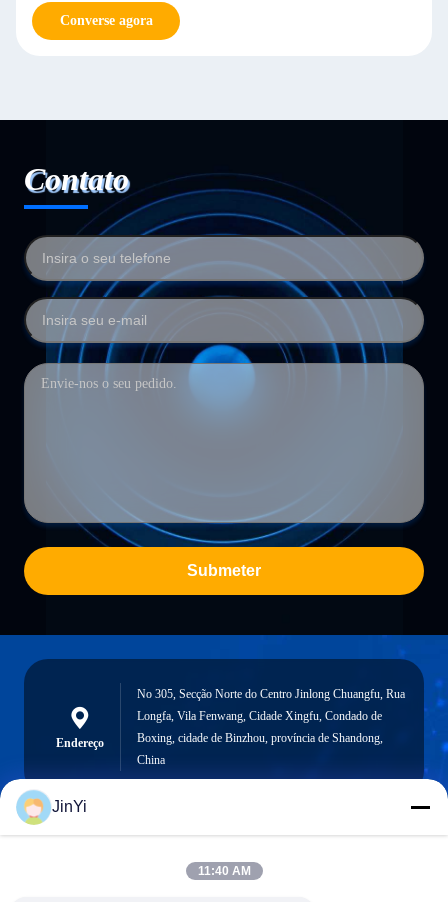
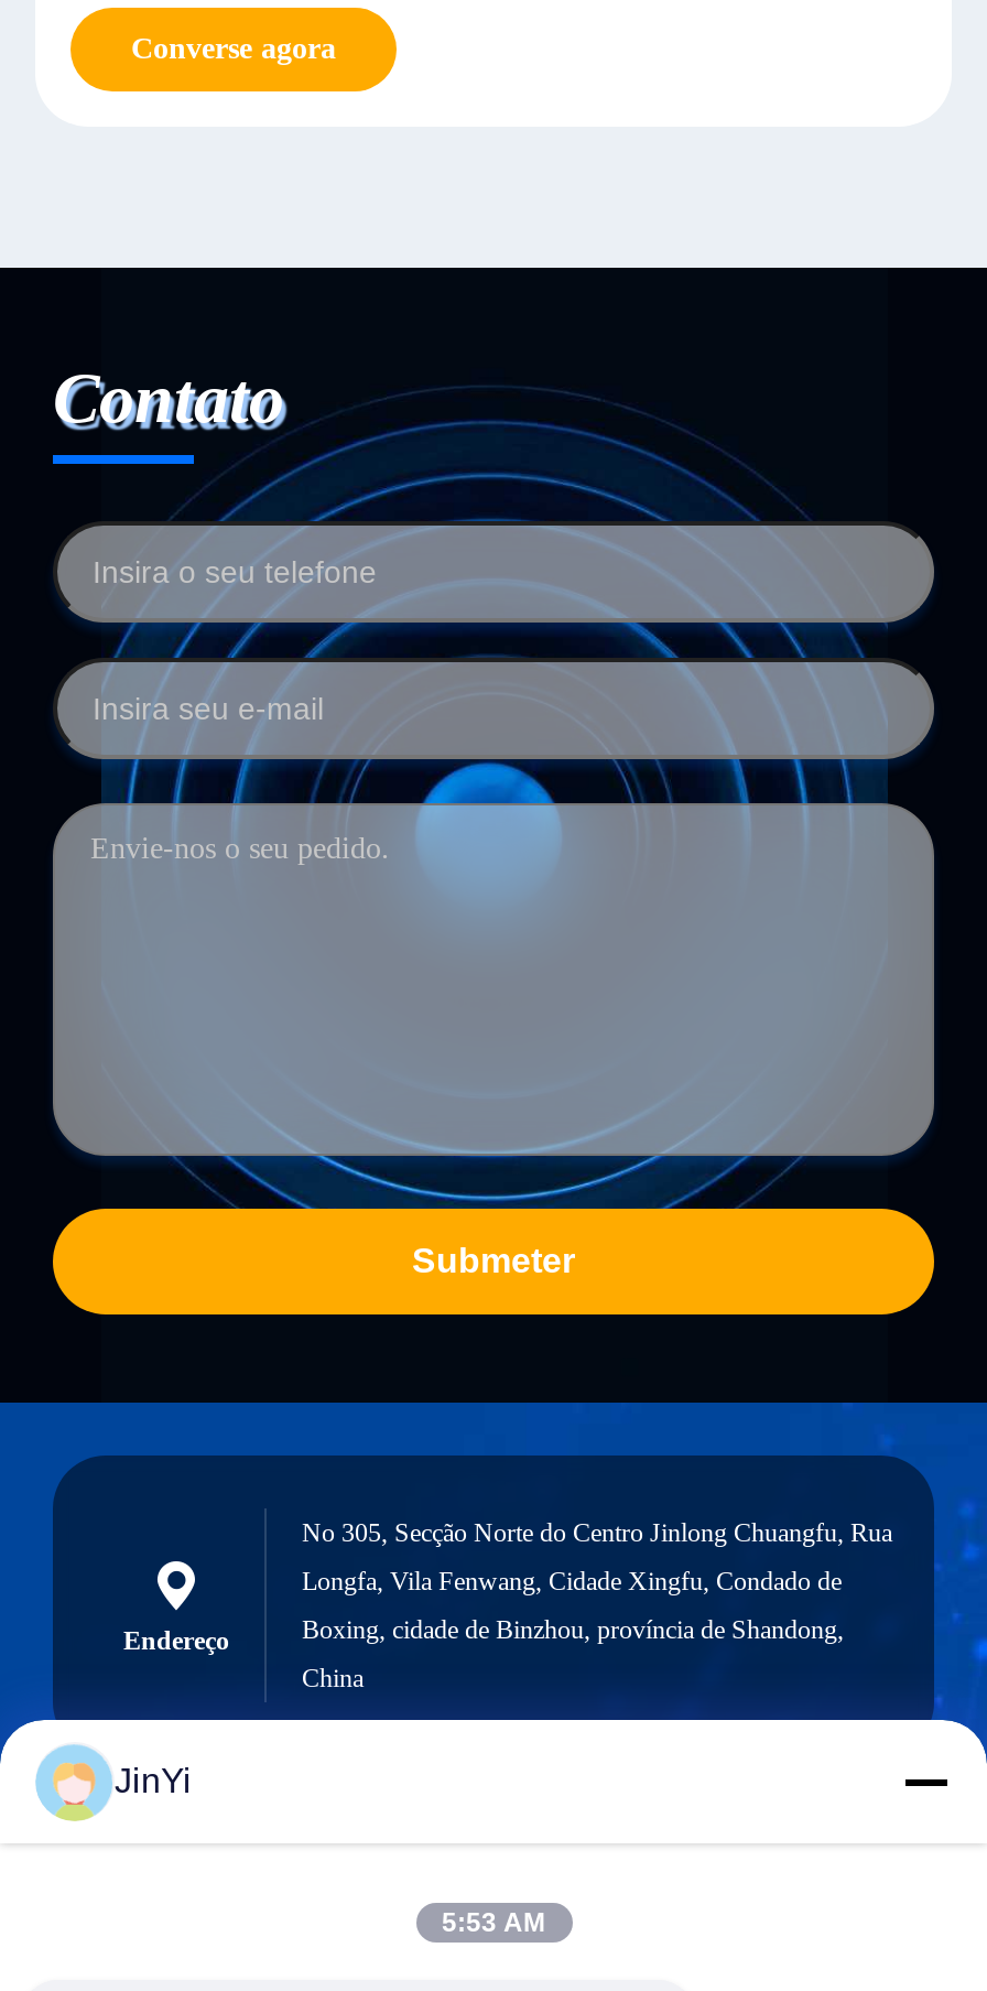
- 11:40 AM
+ 5:53 AM
